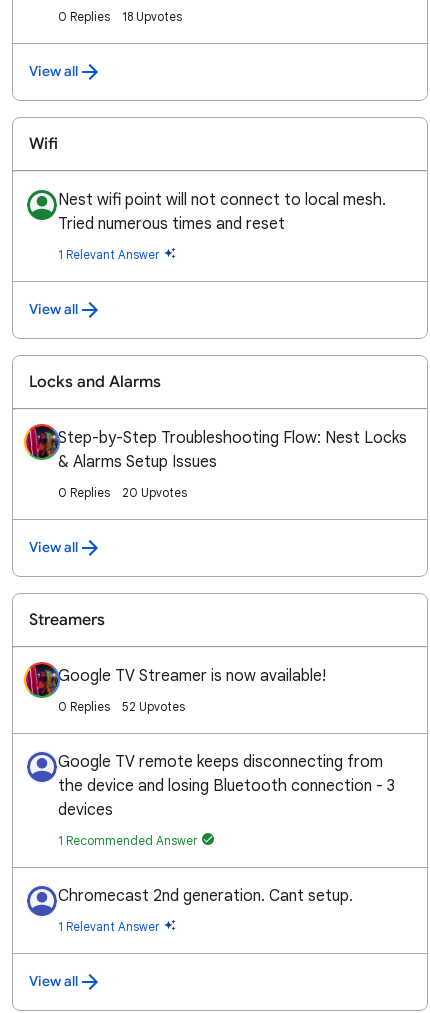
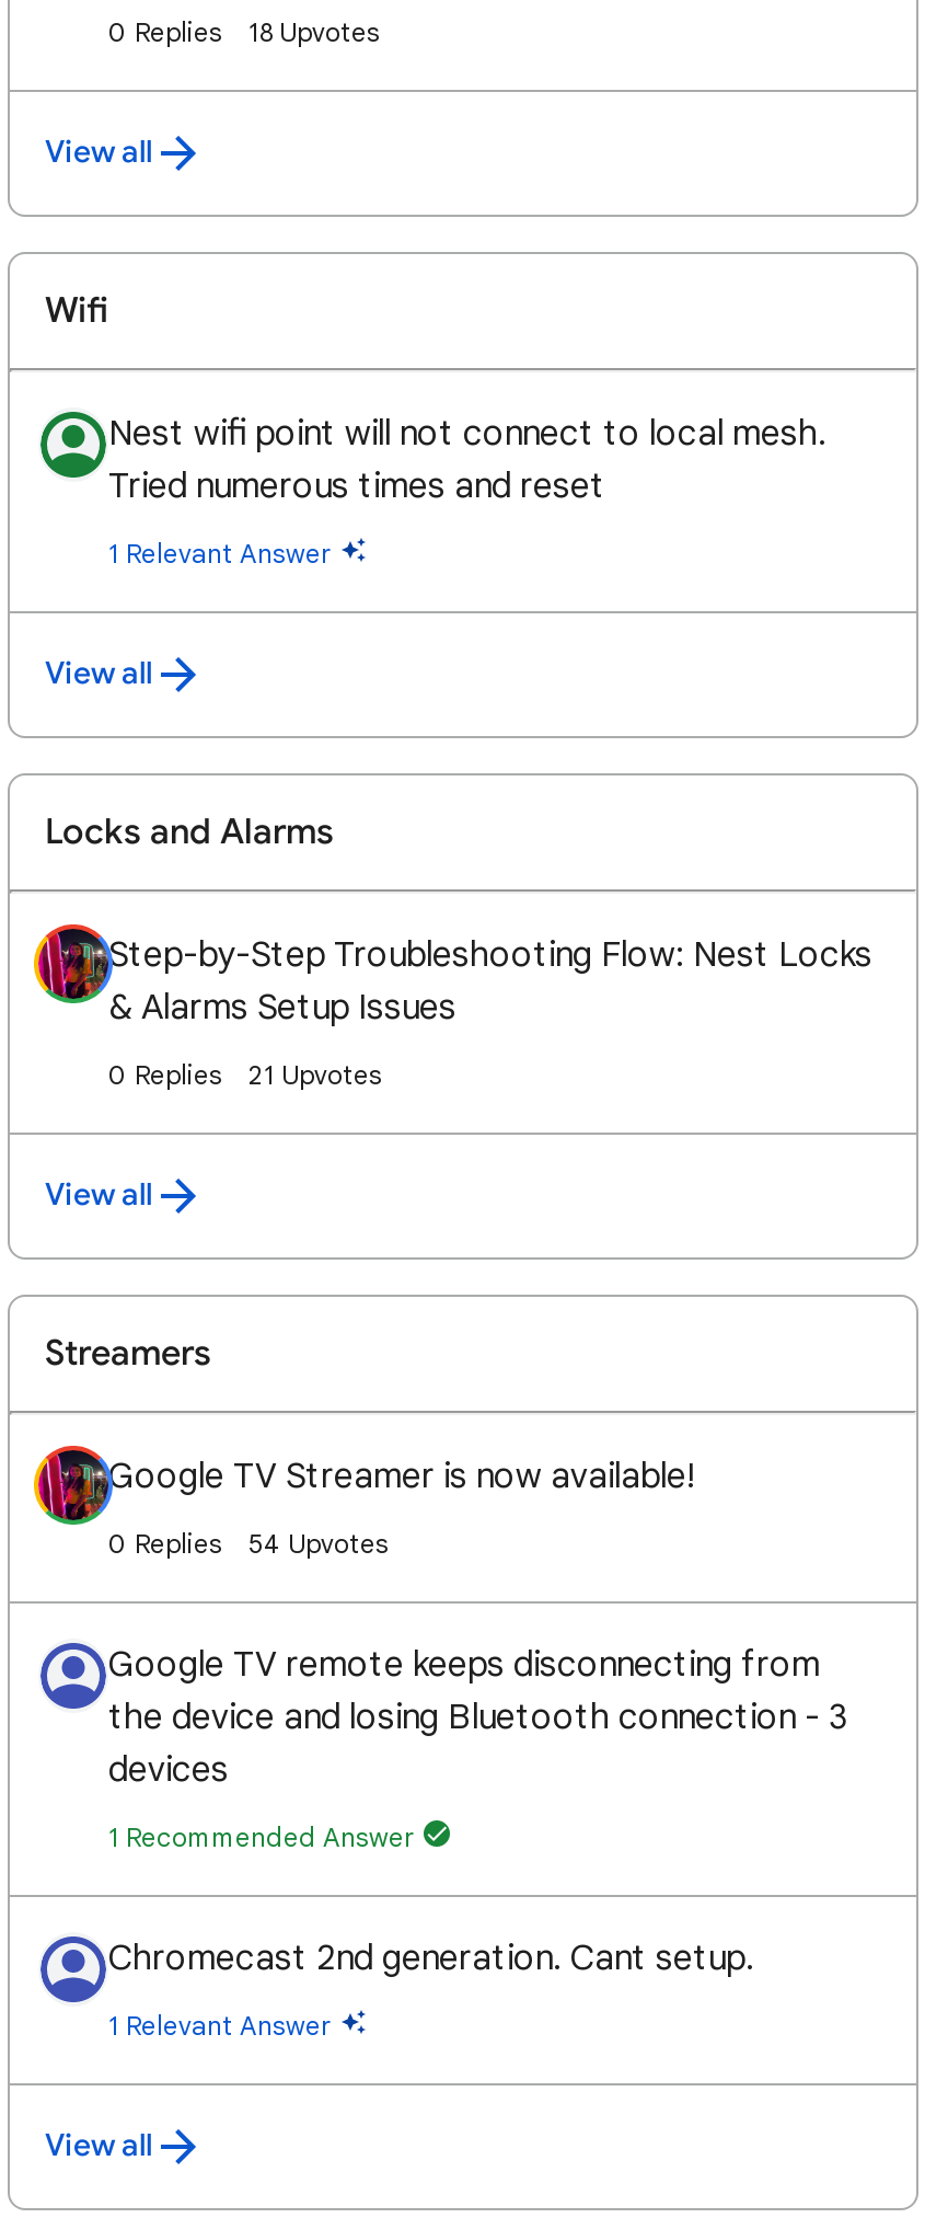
- 20 Upvotes
+ 21 Upvotes

- 52 Upvotes
+ 54 Upvotes
